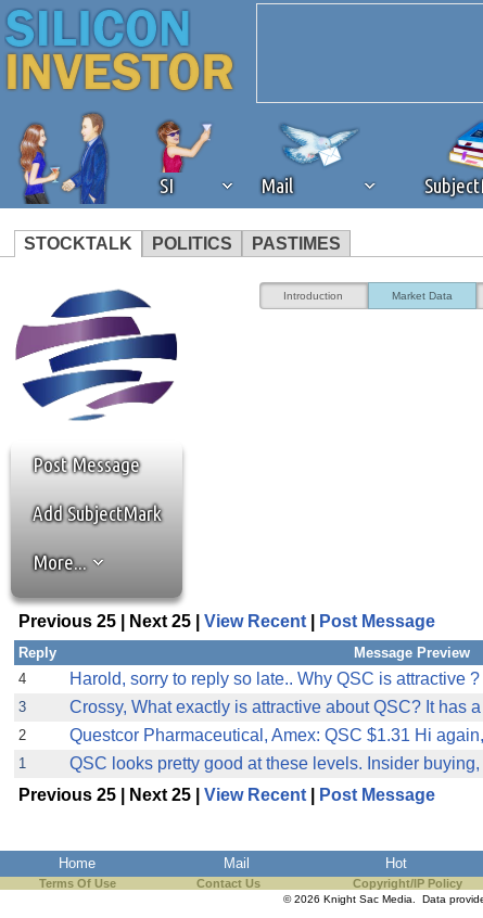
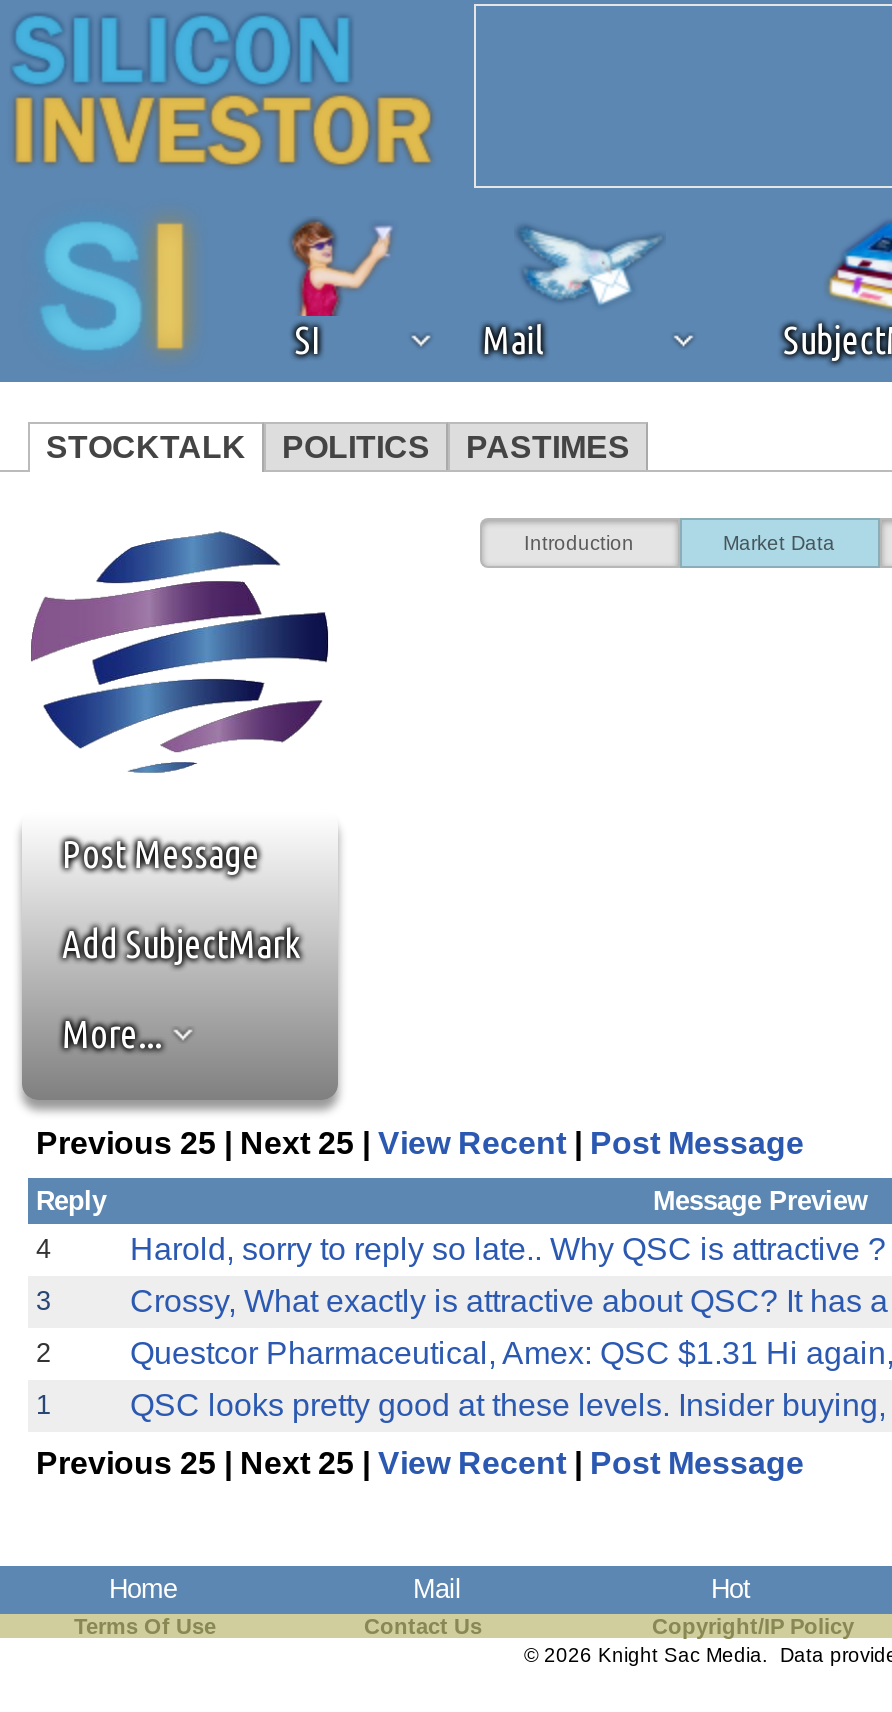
- [image]
+ [image]
